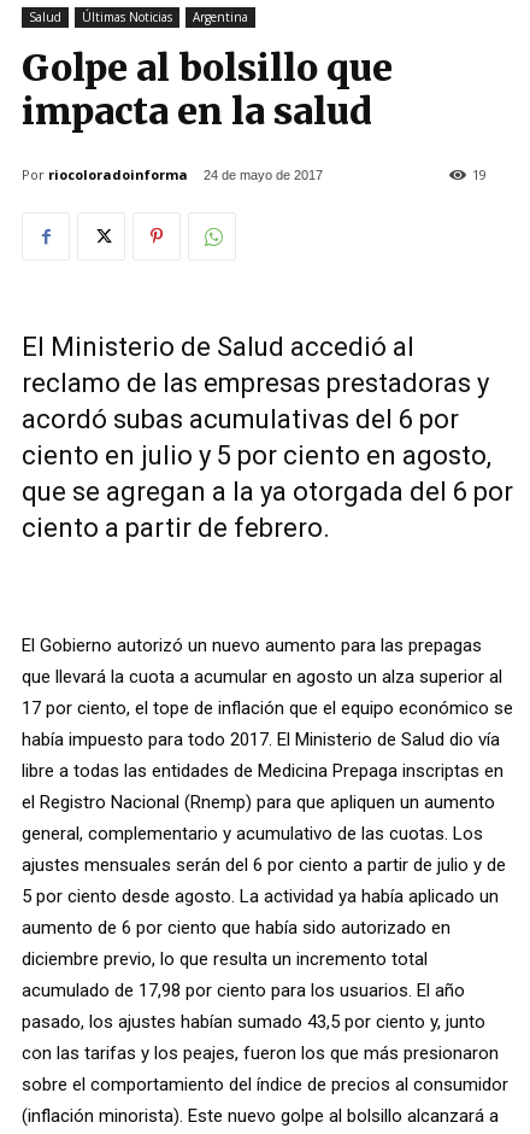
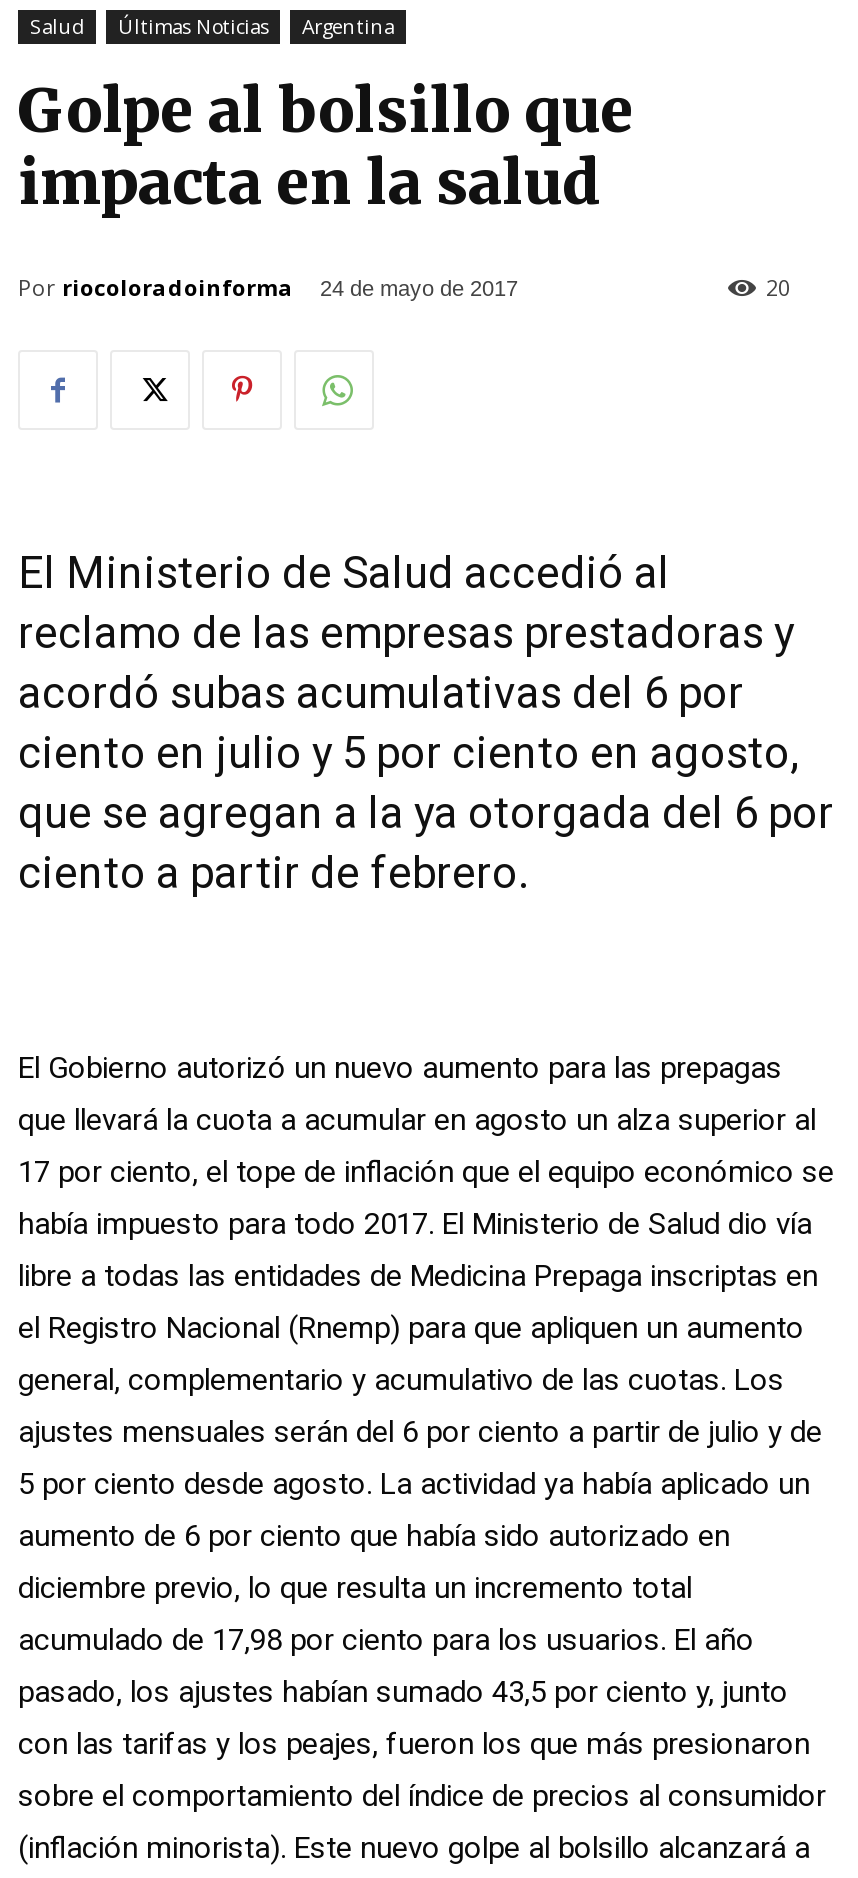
- 19
+ 20
